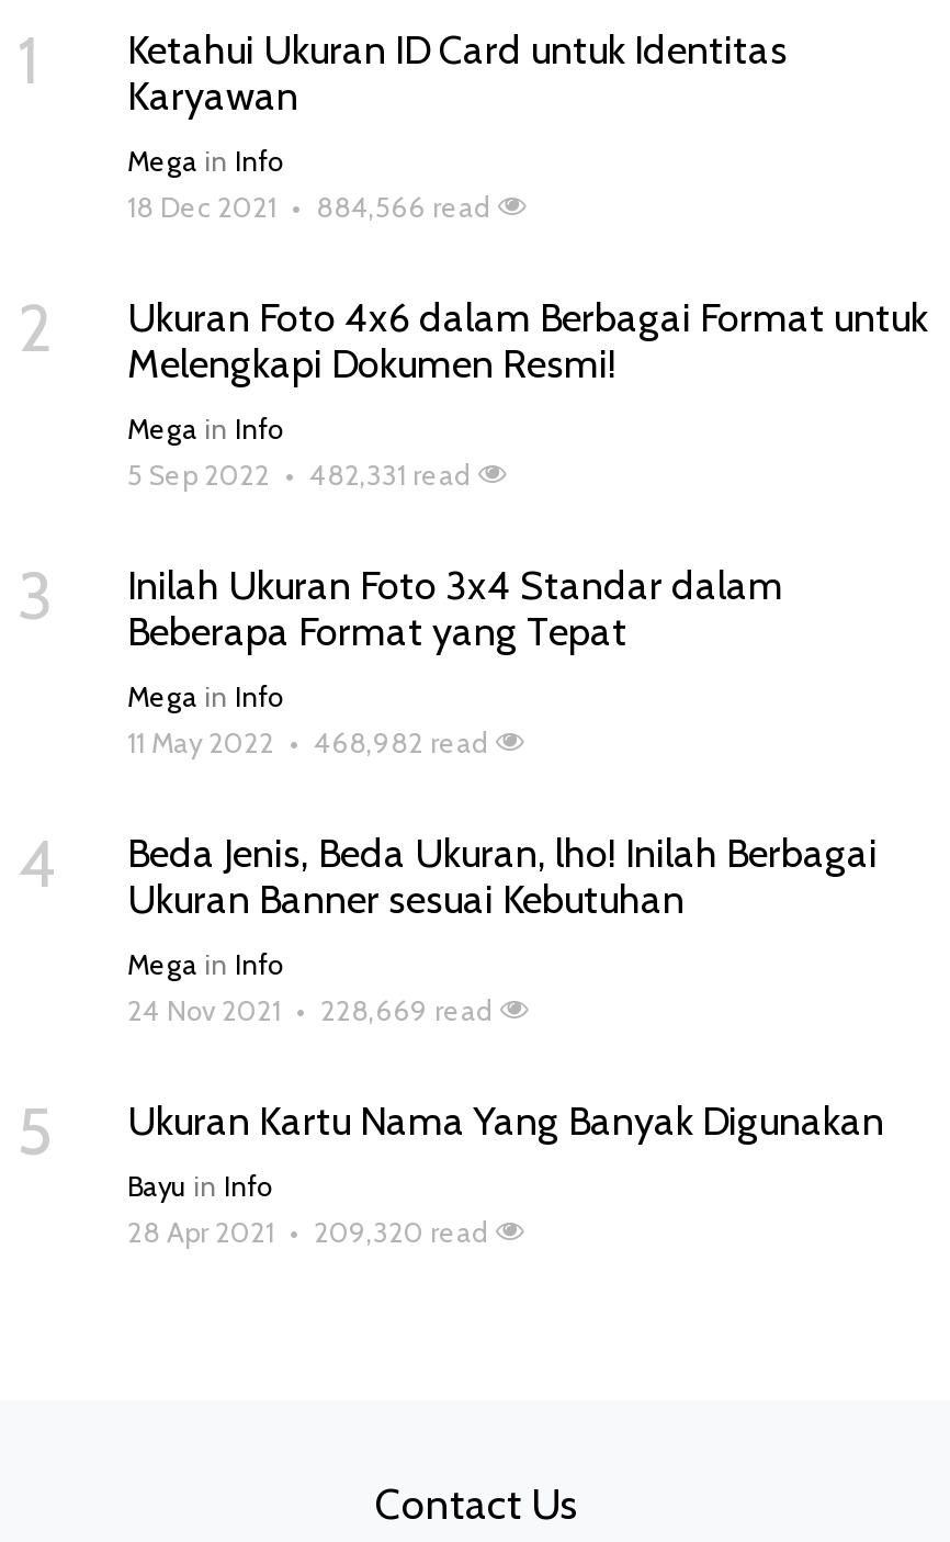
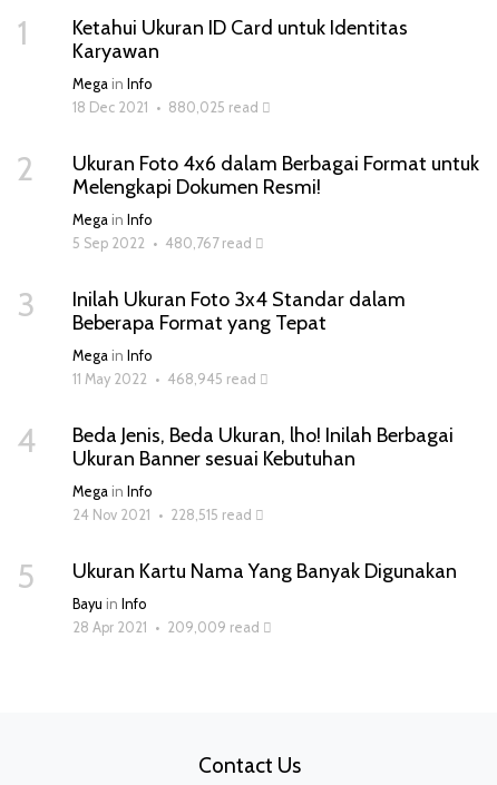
- 18 Dec 2021 • 884,566 read
+ 18 Dec 2021 • 880,025 read

- 5 Sep 2022 • 482,331 read
+ 5 Sep 2022 • 480,767 read

- 11 May 2022 • 468,982 read
+ 11 May 2022 • 468,945 read

- 24 Nov 2021 • 228,669 read
+ 24 Nov 2021 • 228,515 read

- 28 Apr 2021 • 209,320 read
+ 28 Apr 2021 • 209,009 read
